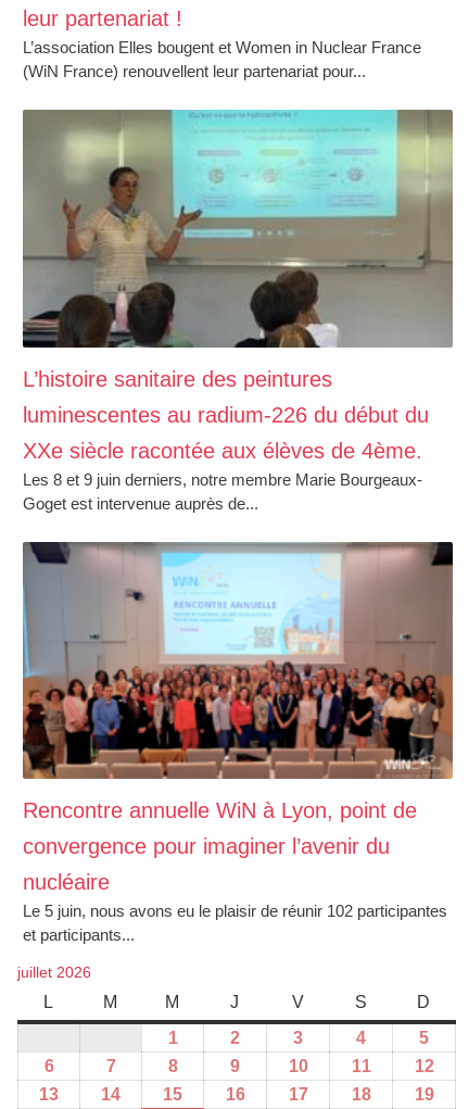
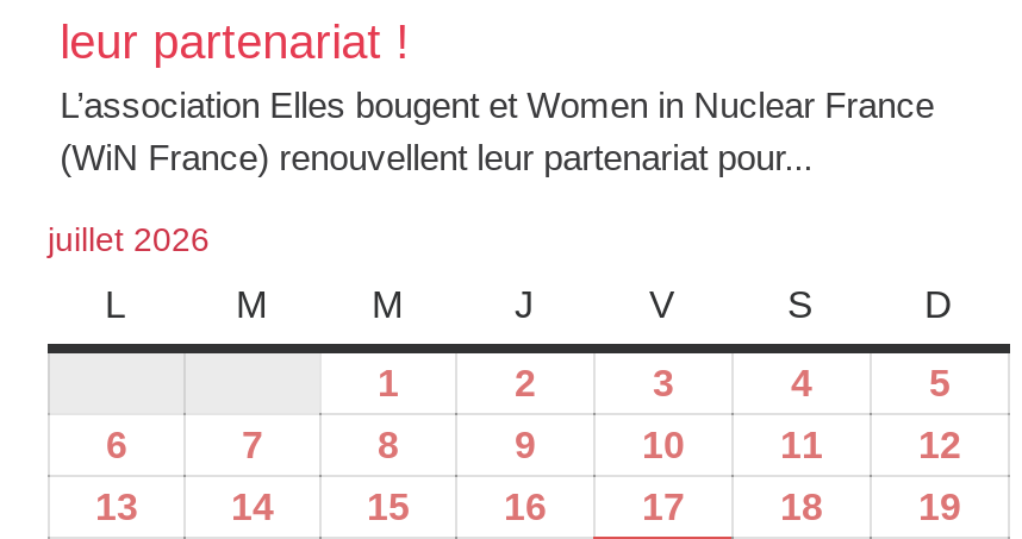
- [image]
- L’histoire sanitaire des peintures
- luminescentes au radium-226 du début du
- XXe siècle racontée aux élèves de 4ème.
- Les 8 et 9 juin derniers, notre membre Marie Bourgeaux-
- Goget est intervenue auprès de...

- [image]
- Rencontre annuelle WiN à Lyon, point de
- convergence pour imaginer l’avenir du
- nucléaire
- Le 5 juin, nous avons eu le plaisir de réunir 102 participantes
- et participants...
